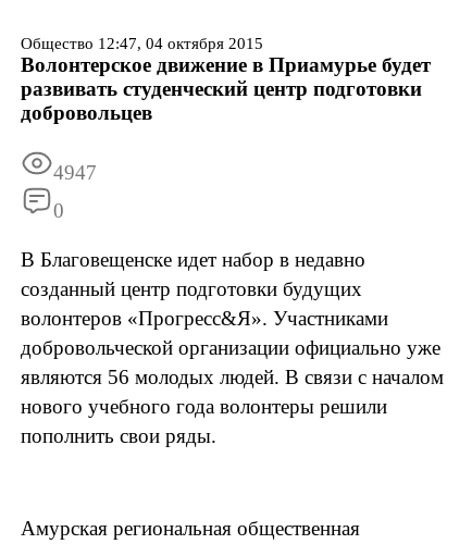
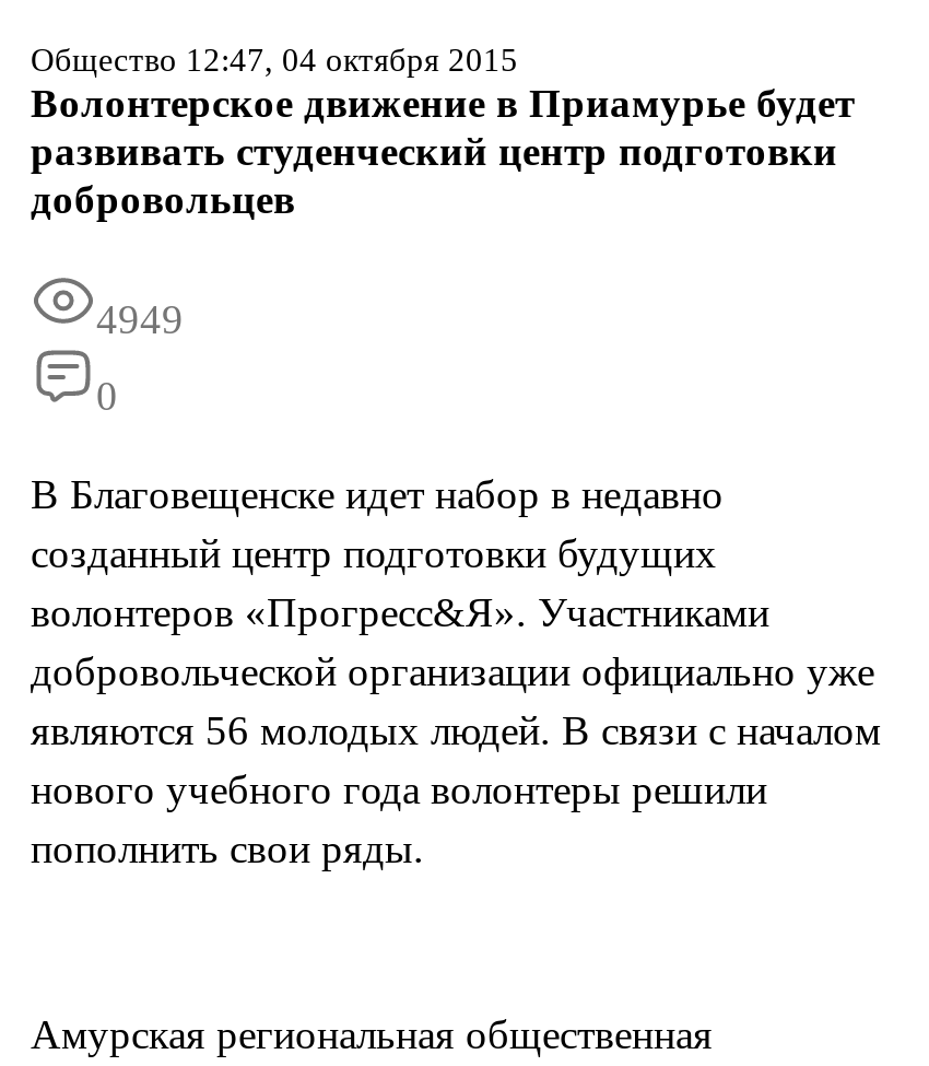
- 4947
+ 4949
